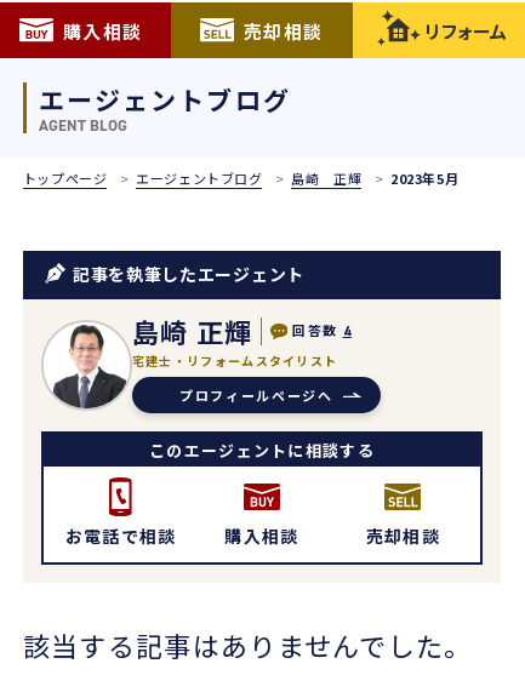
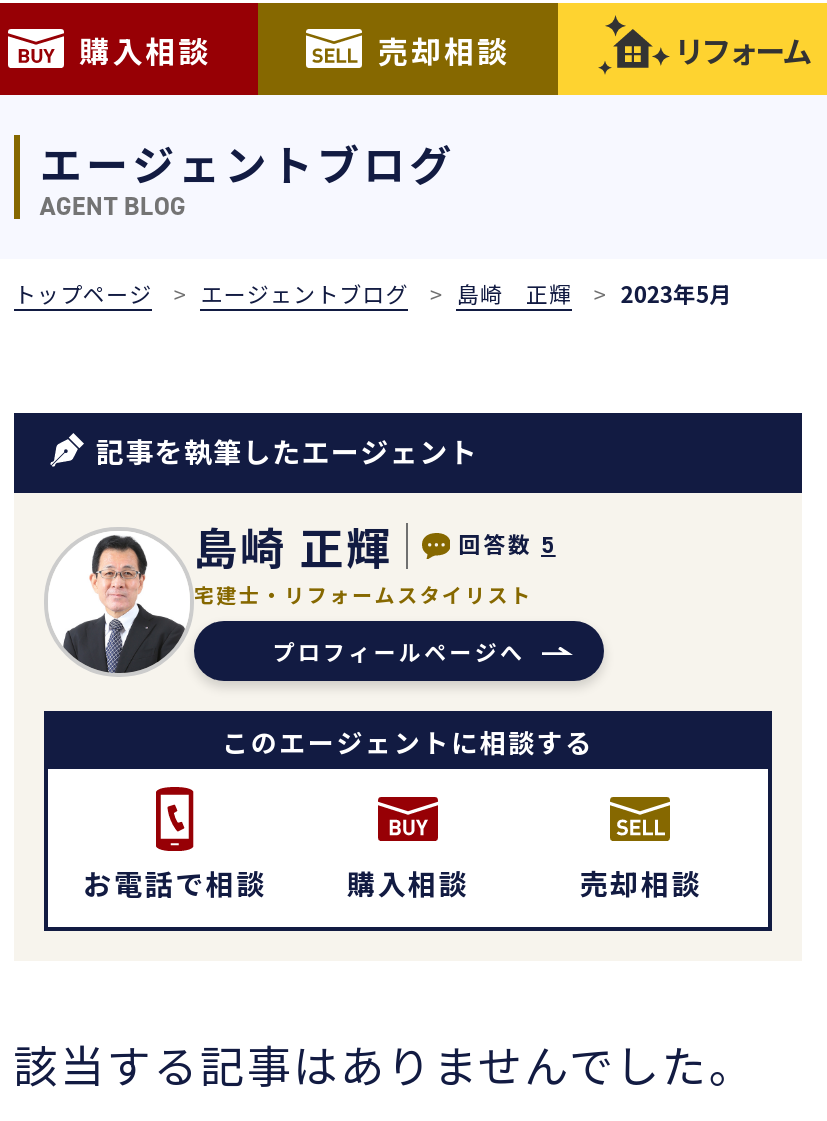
- 回答数 4
+ 回答数 5
